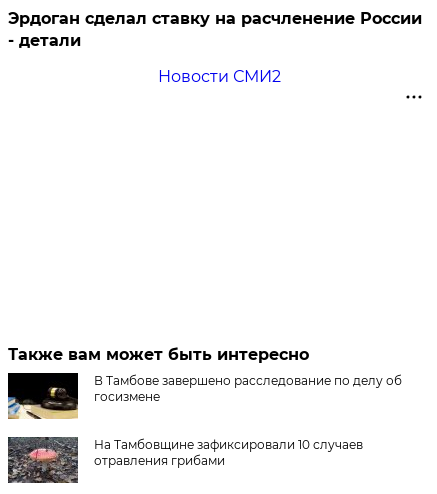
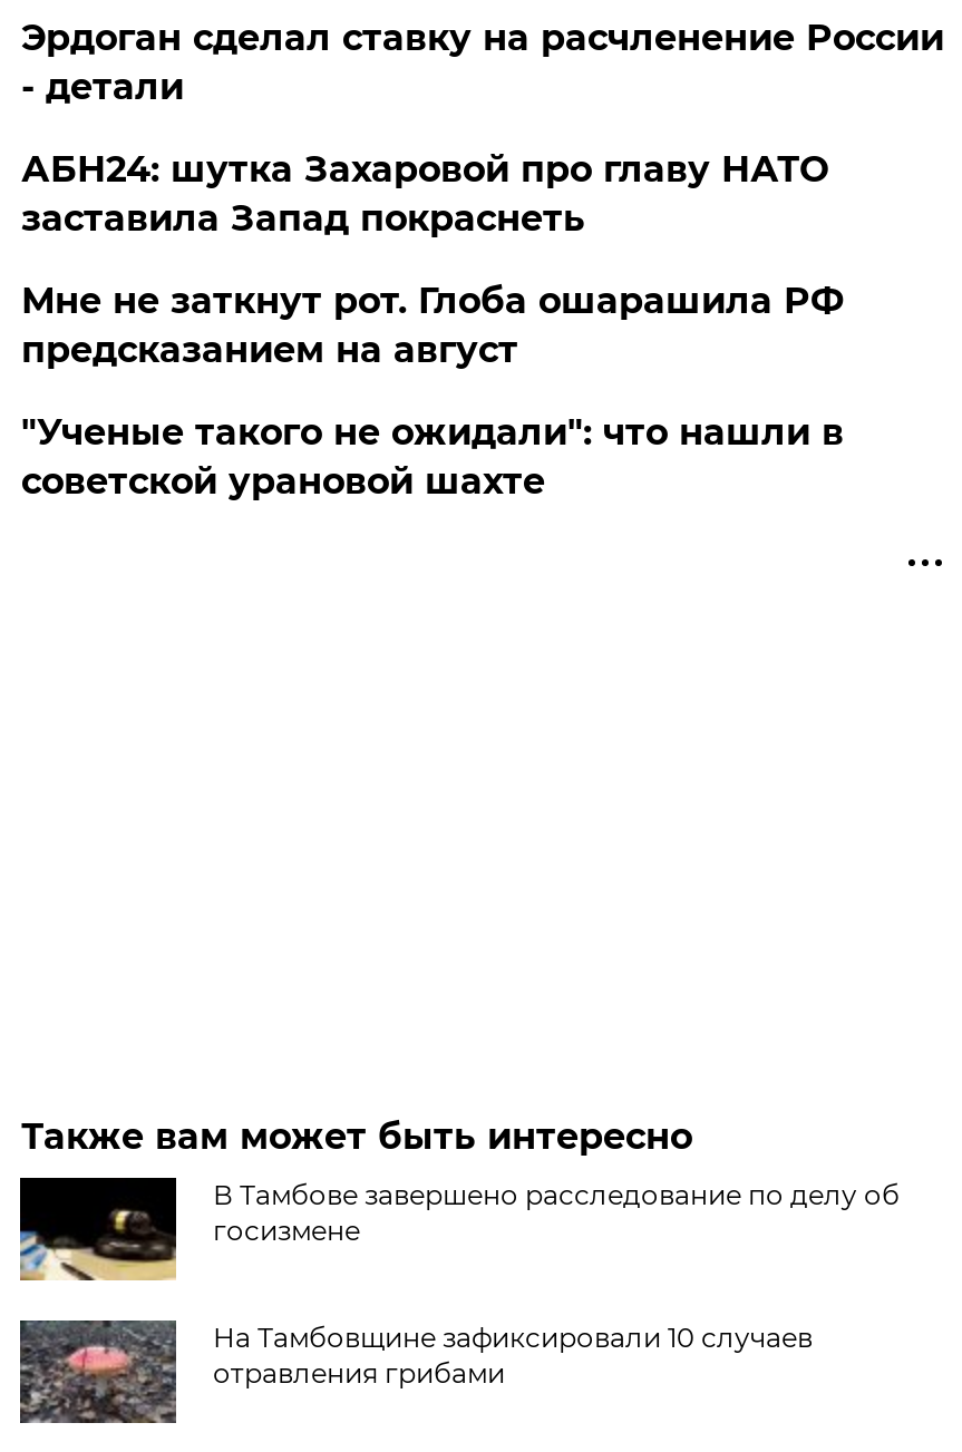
- Новости СМИ2
+ АБН24: шутка Захаровой про главу НАТО
+ заставила Запад покраснеть
+ Мне не заткнут рот. Глоба ошарашила РФ
+ предсказанием на август
+ "Ученые такого не ожидали": что нашли в
+ советской урановой шахте
